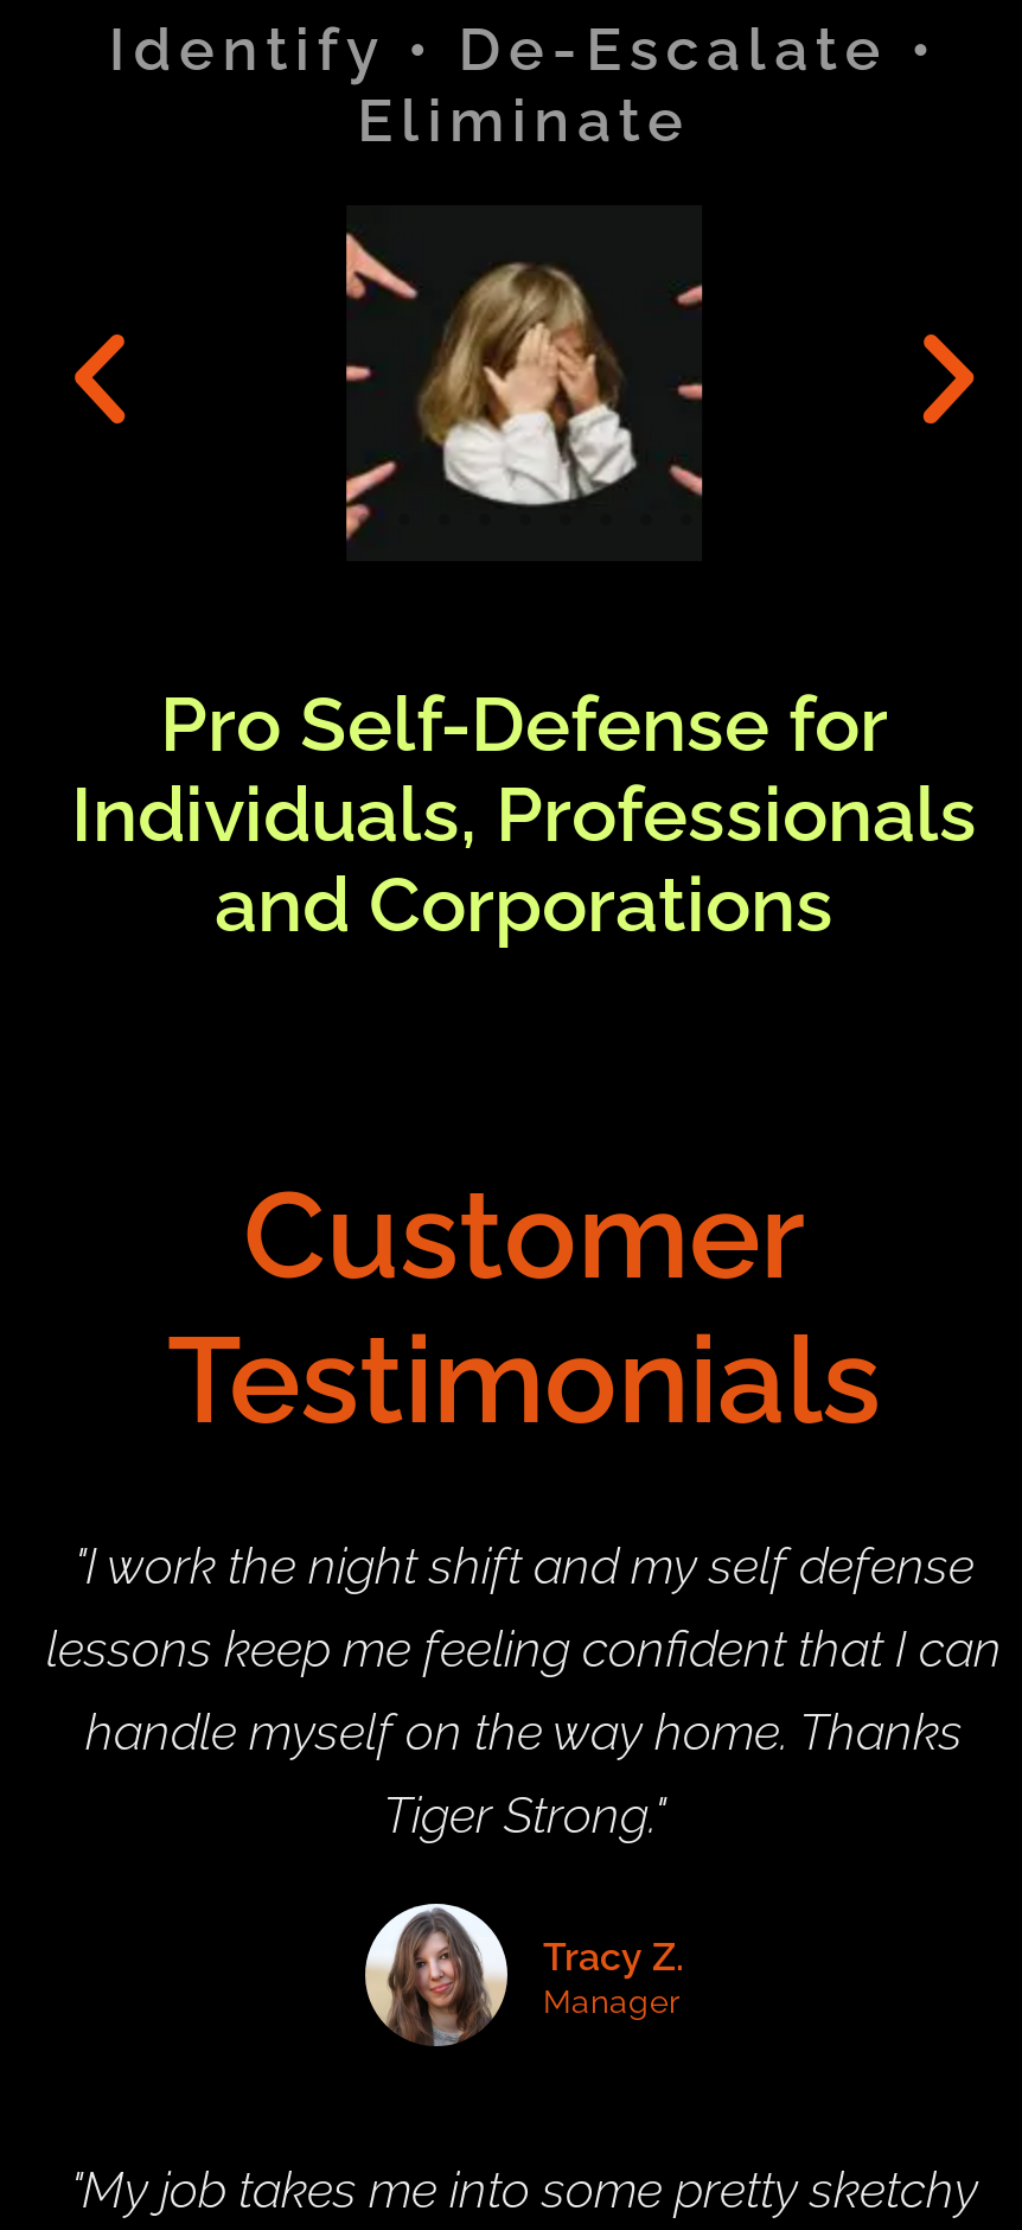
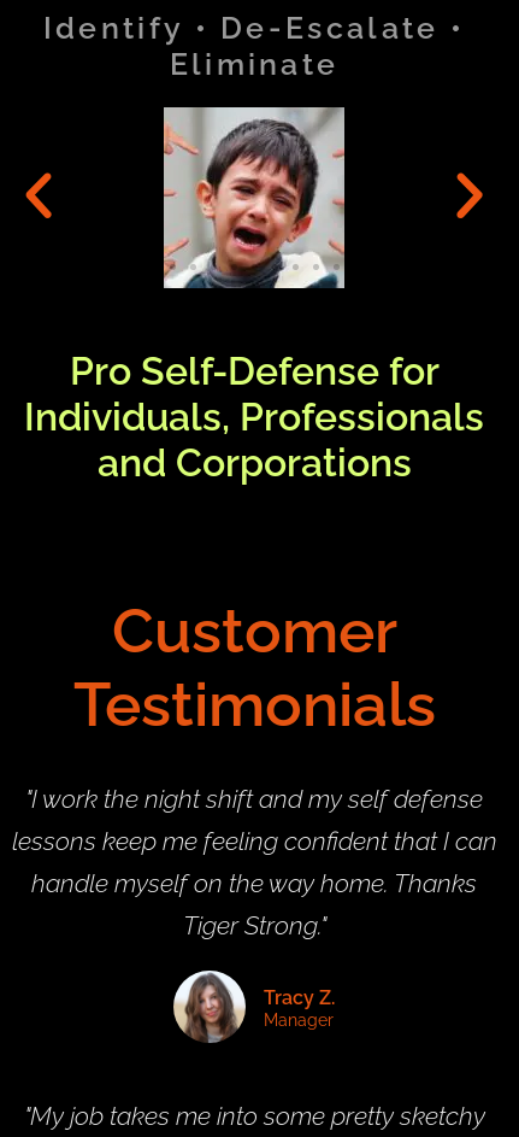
- [image]
+ [image]
